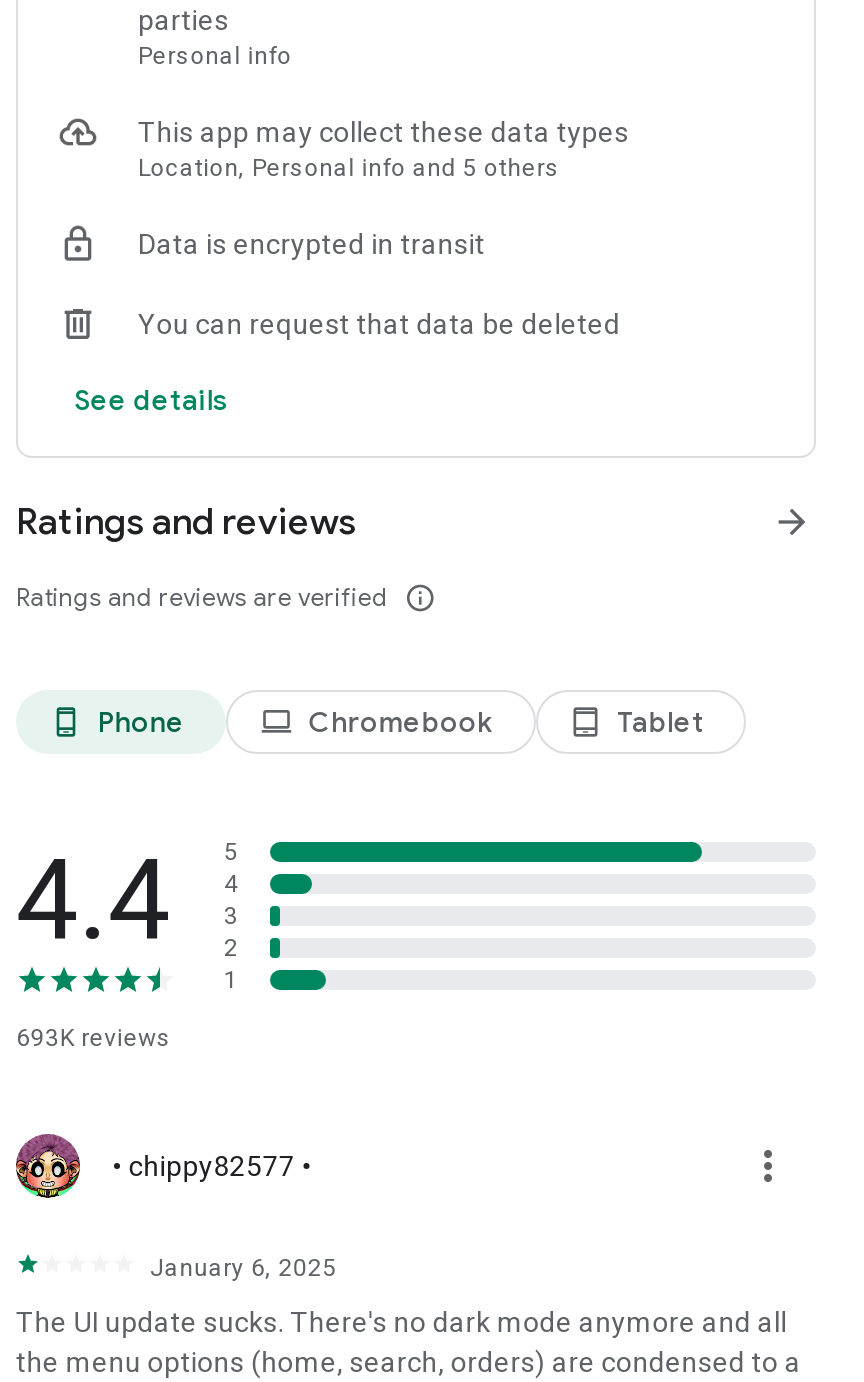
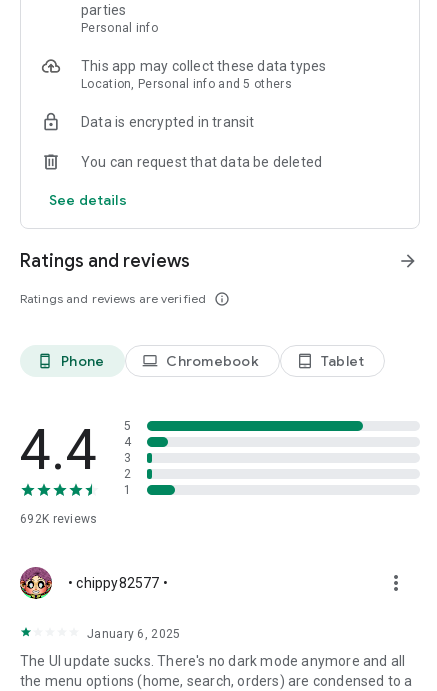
- 693K reviews
+ 692K reviews
